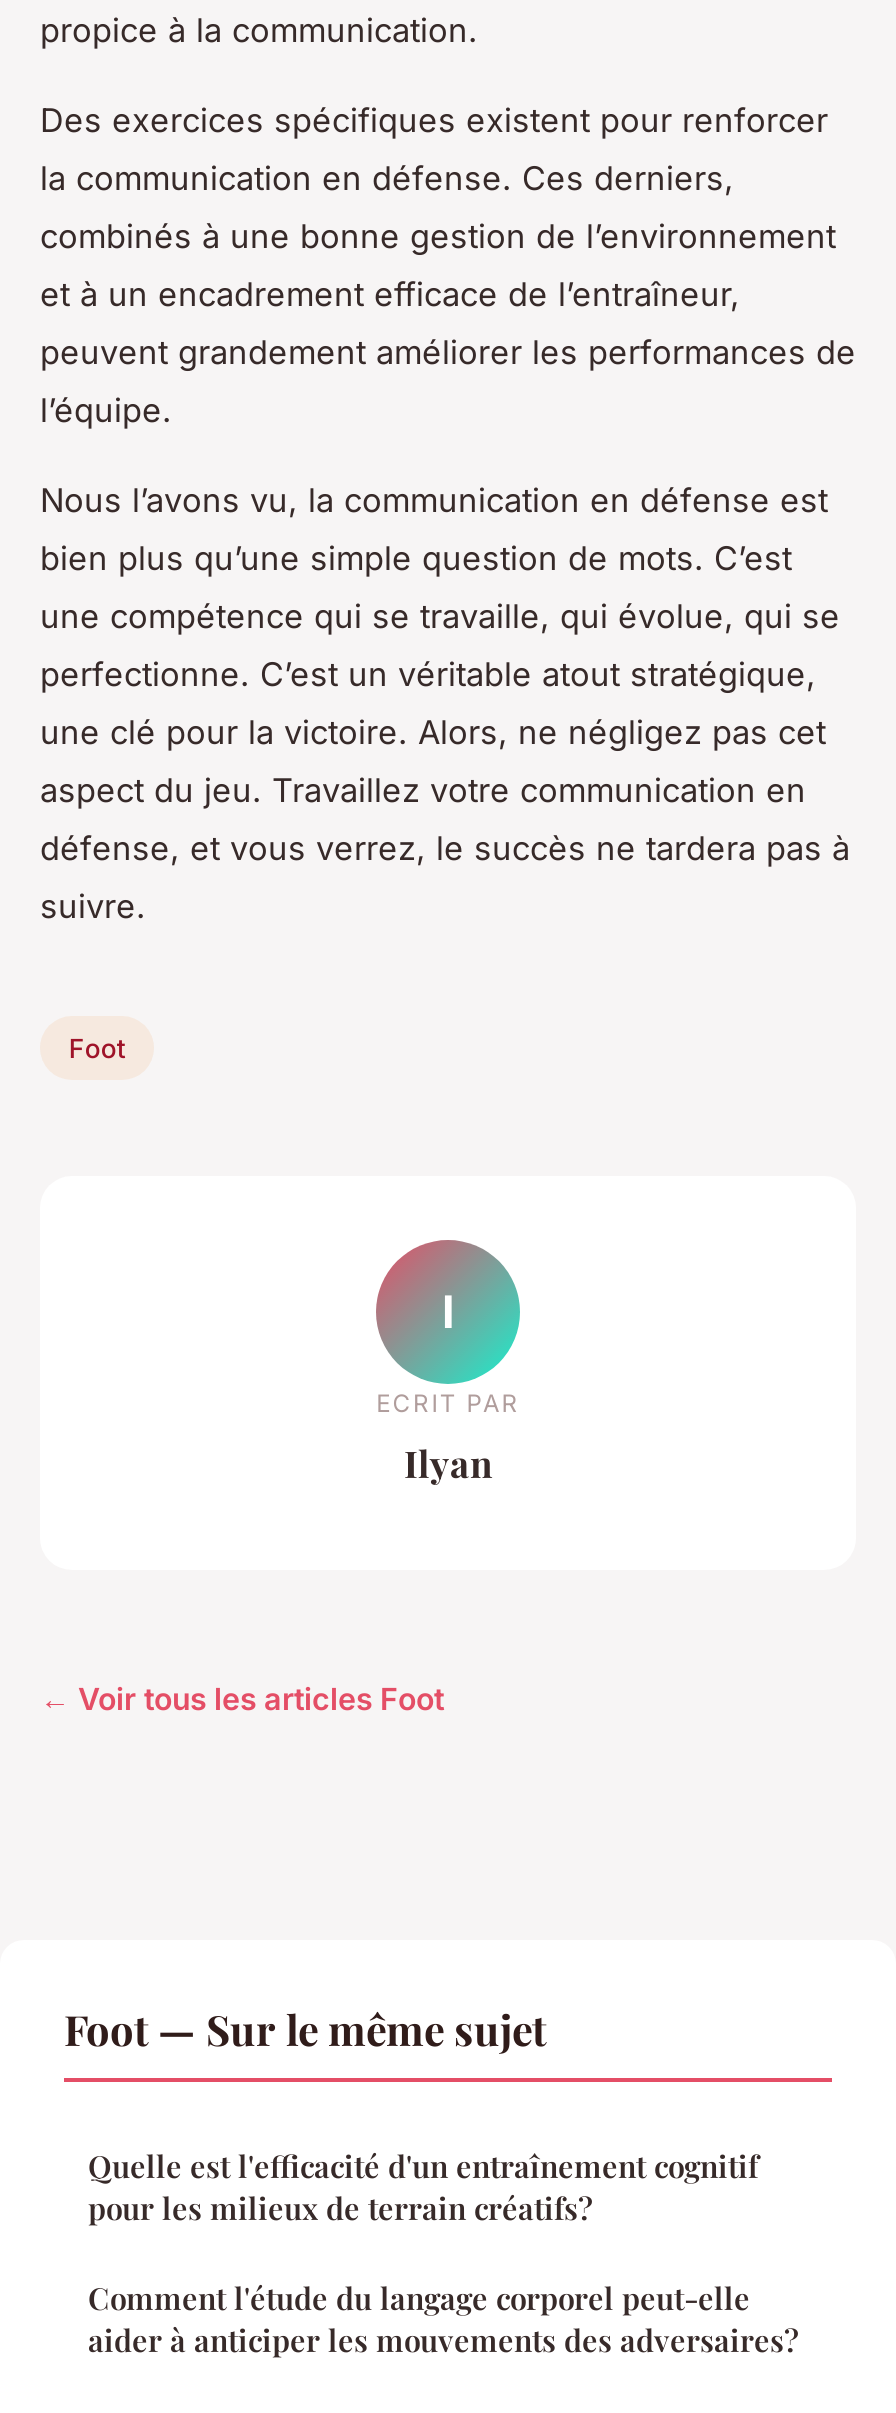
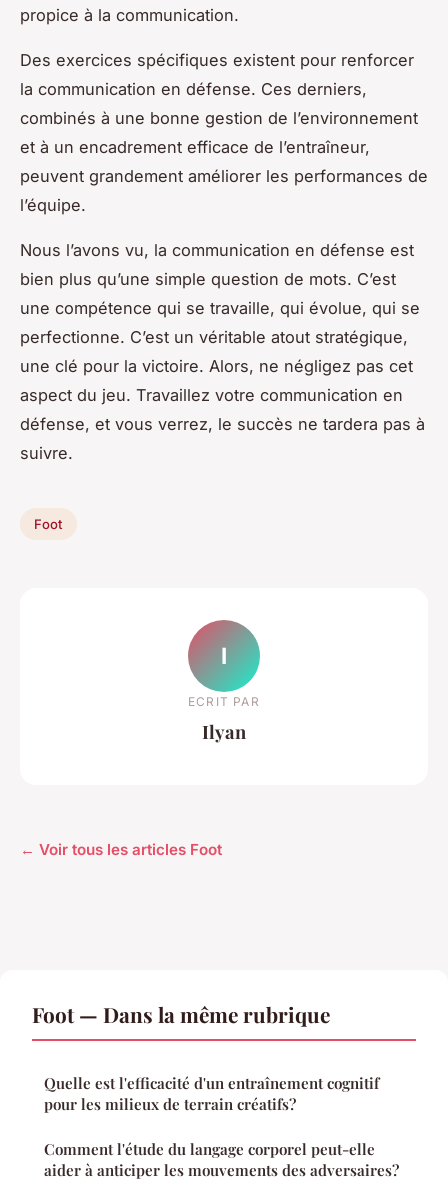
- Foot — Sur le même sujet
+ Foot — Dans la même rubrique
